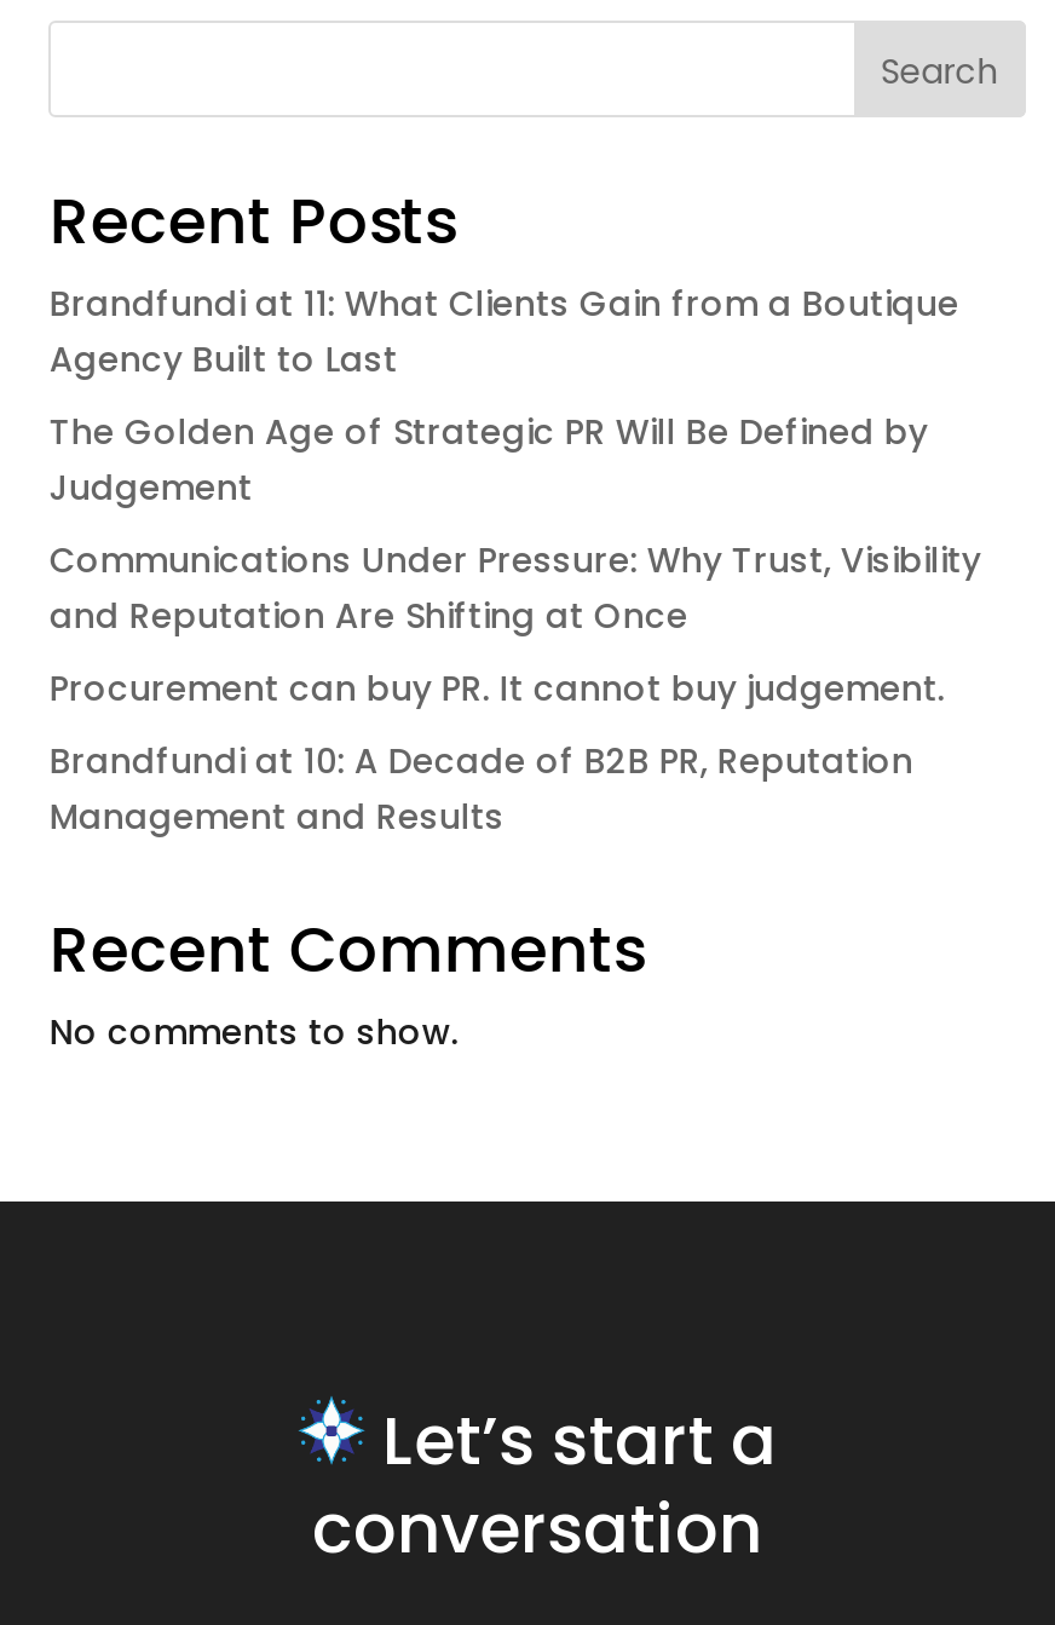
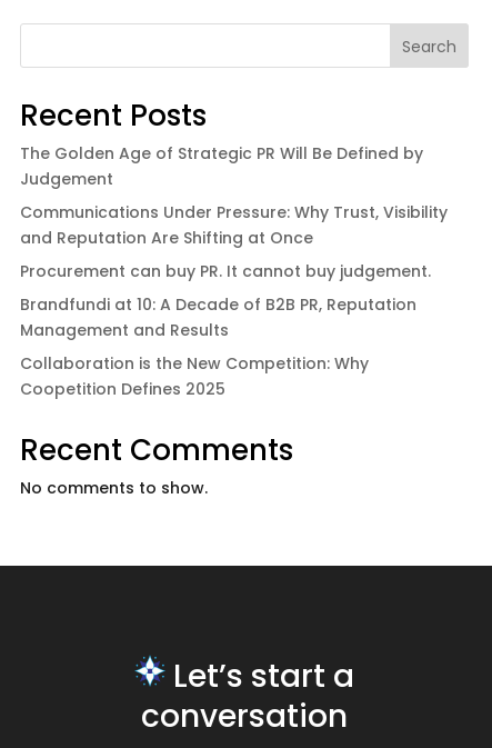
- Brandfundi at 11: What Clients Gain from a Boutique
- Agency Built to Last

moved up: The Golden Age of Strategic PR Will Be Defined by | Judgement | Communications Under Pressure: Why Trust, Visibility | and Reputation Are Shifting at Once | Procurement can buy PR. It cannot buy judgement. | Brandfundi at 10: A Decade of B2B PR, Reputation | Management and Results

+ Collaboration is the New Competition: Why
+ Coopetition Defines 2025
